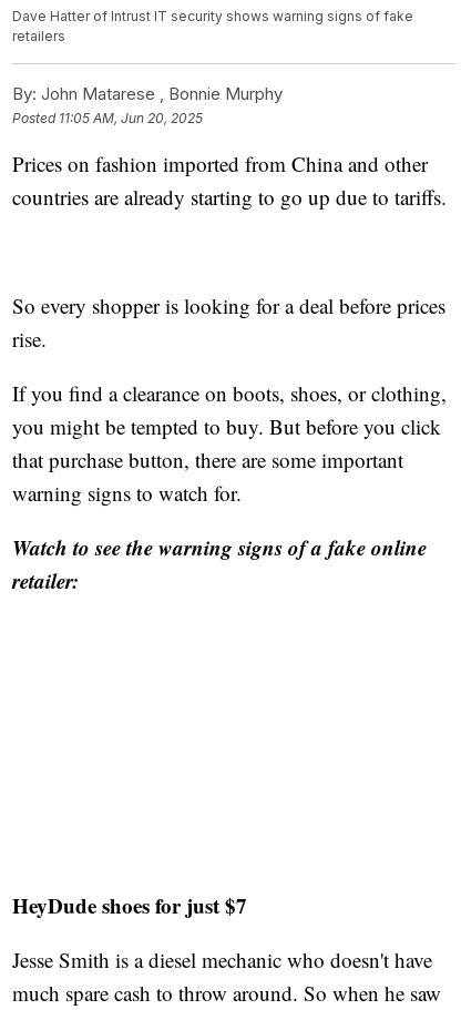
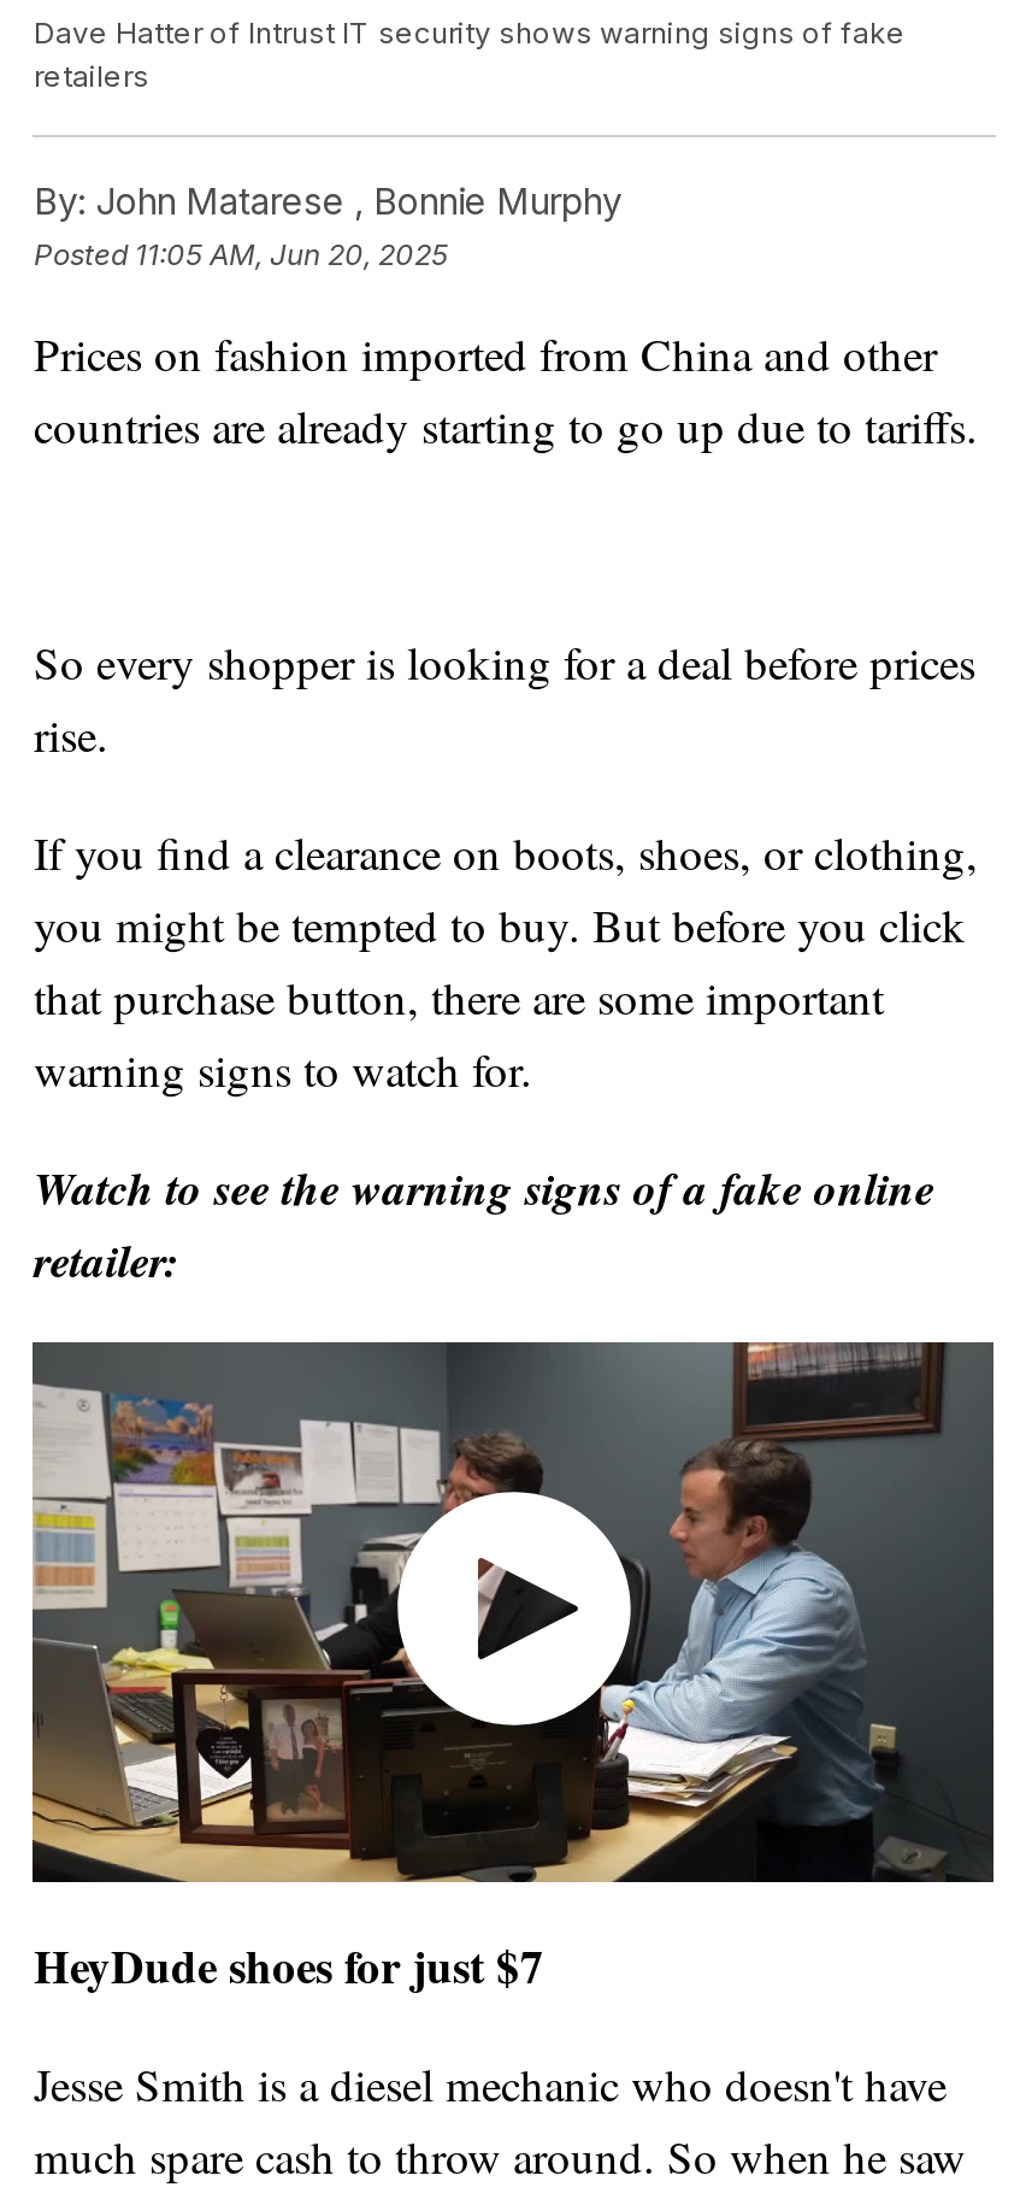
+ [image]
